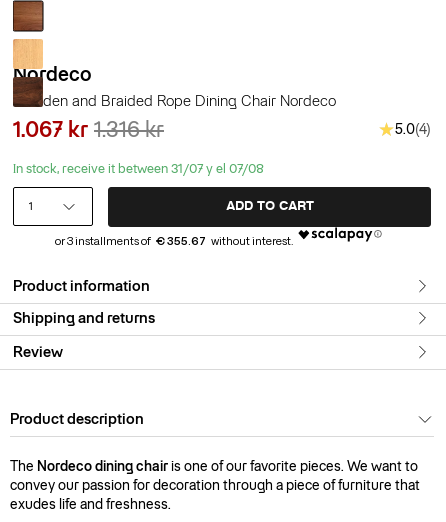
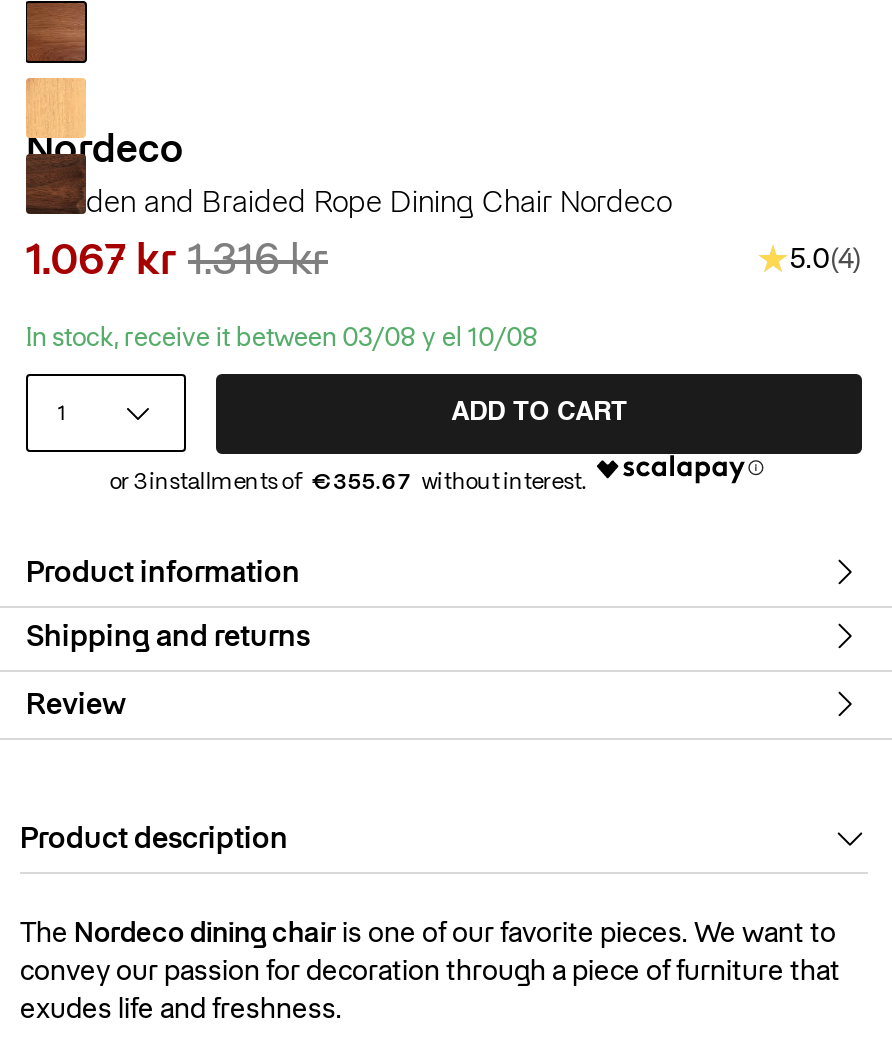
- In stock, receive it between 31/07 y el 07/08
+ In stock, receive it between 03/08 y el 10/08
